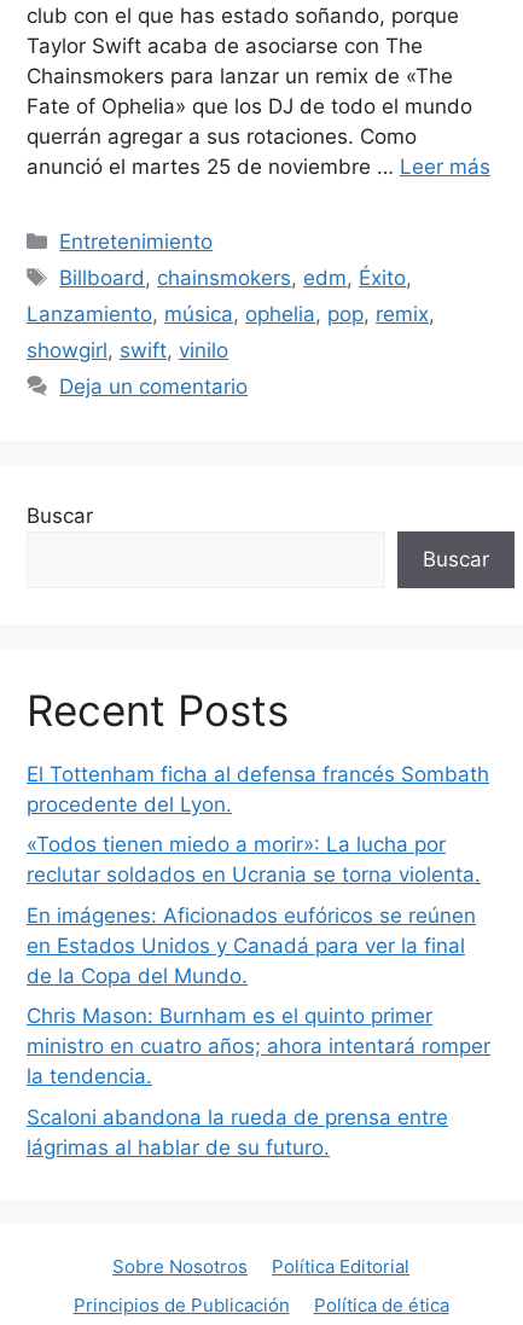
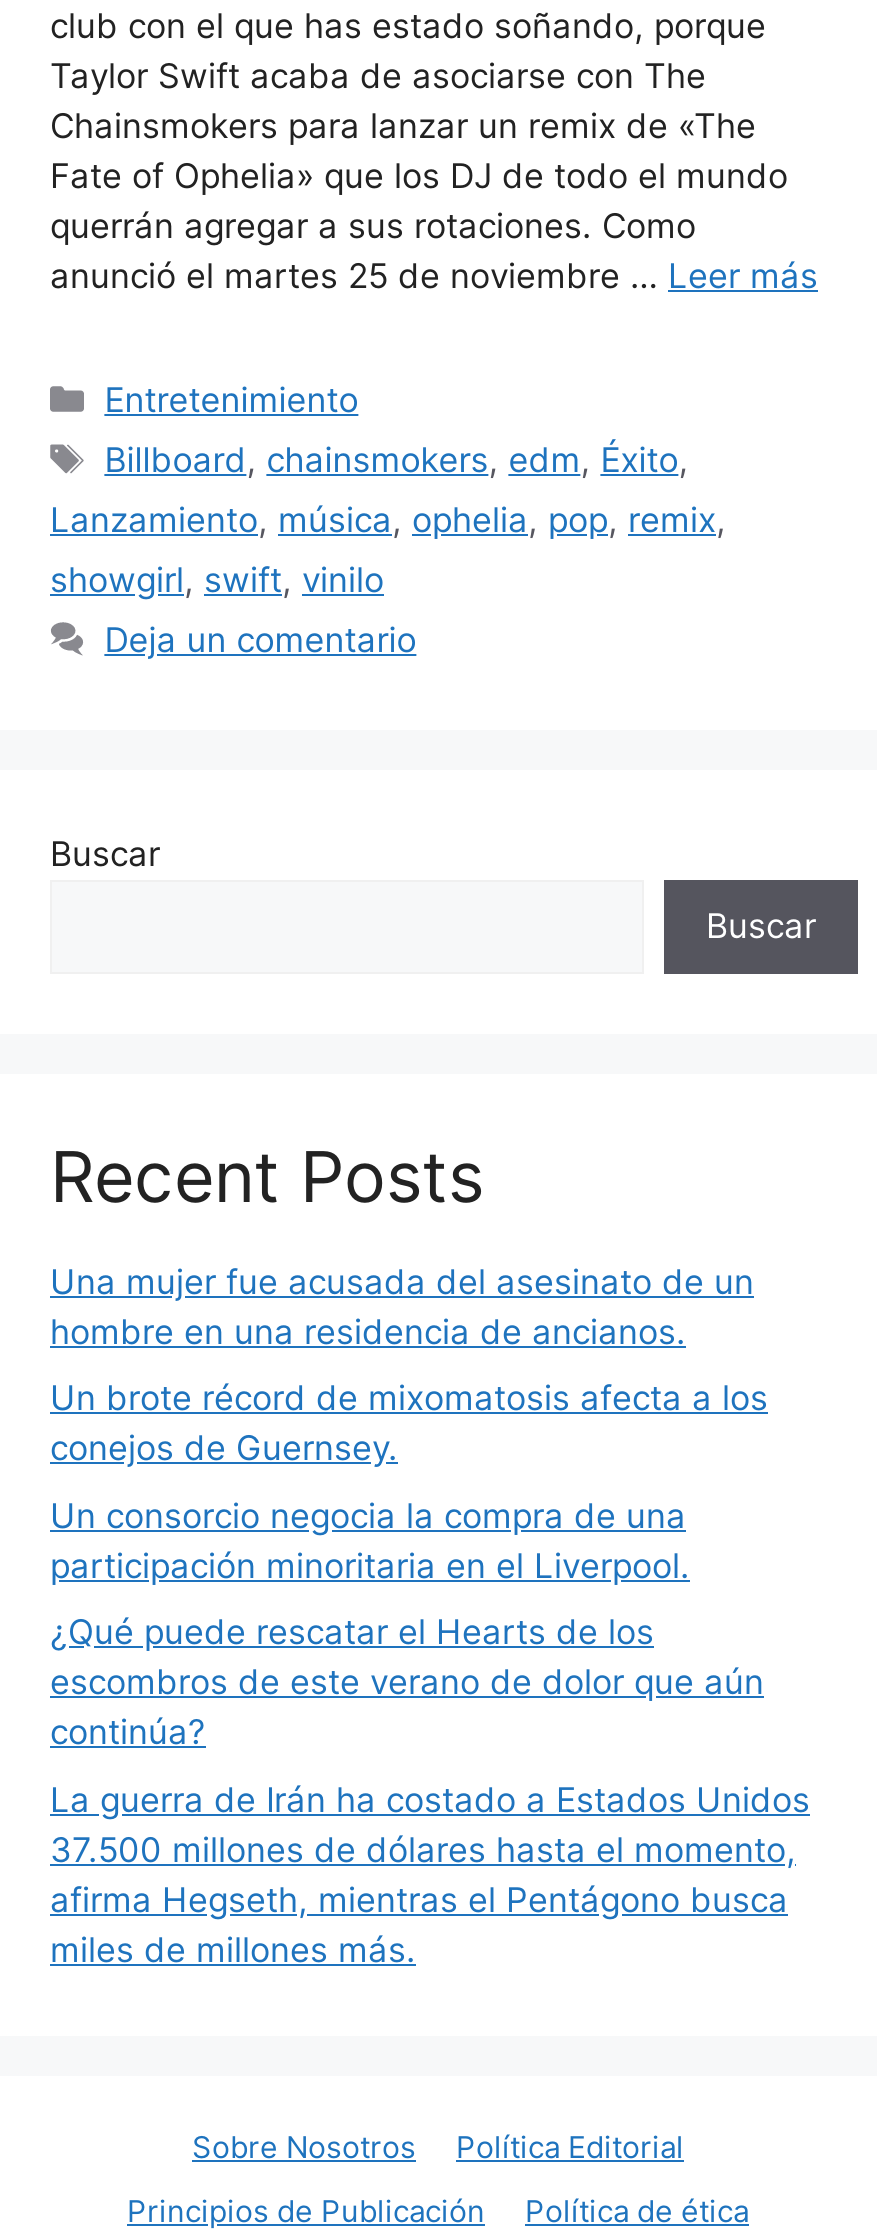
- El Tottenham ficha al defensa francés Sombath
- procedente del Lyon.
+ Una mujer fue acusada del asesinato de un
+ hombre en una residencia de ancianos.

- «Todos tienen miedo a morir»: La lucha por
- reclutar soldados en Ucrania se torna violenta.
+ Un brote récord de mixomatosis afecta a los
+ conejos de Guernsey.

- En imágenes: Aficionados eufóricos se reúnen
- en Estados Unidos y Canadá para ver la final
- de la Copa del Mundo.
+ Un consorcio negocia la compra de una
+ participación minoritaria en el Liverpool.

- Chris Mason: Burnham es el quinto primer
- ministro en cuatro años; ahora intentará romper
- la tendencia.
+ ¿Qué puede rescatar el Hearts de los
+ escombros de este verano de dolor que aún
+ continúa?

- Scaloni abandona la rueda de prensa entre
- lágrimas al hablar de su futuro.
+ La guerra de Irán ha costado a Estados Unidos
+ 37.500 millones de dólares hasta el momento,
+ afirma Hegseth, mientras el Pentágono busca
+ miles de millones más.
